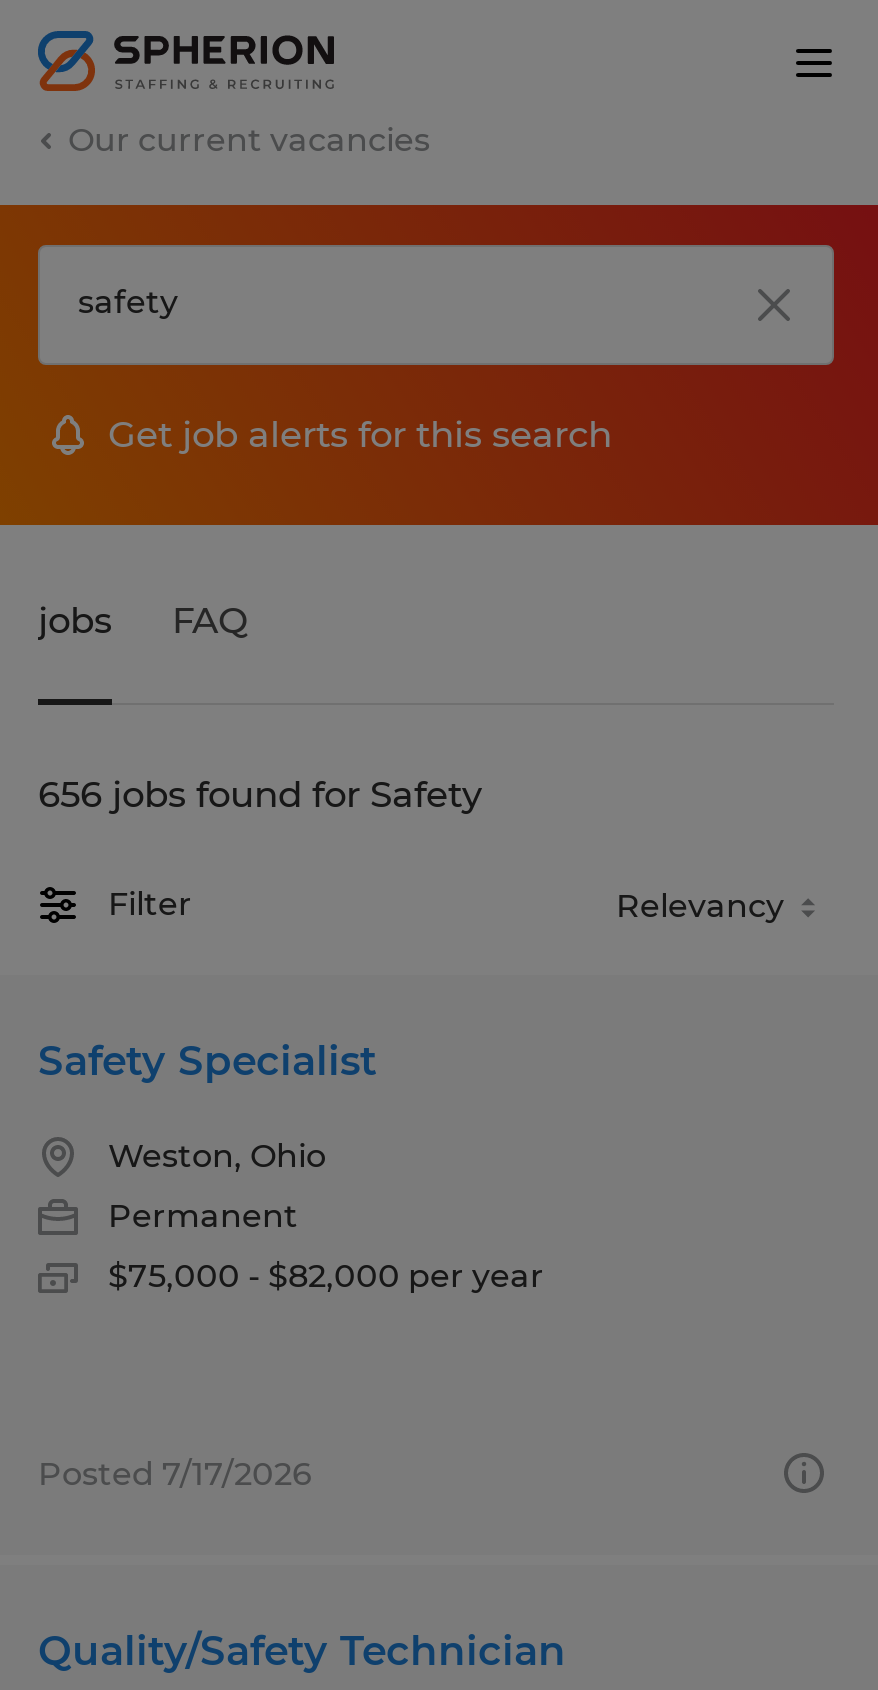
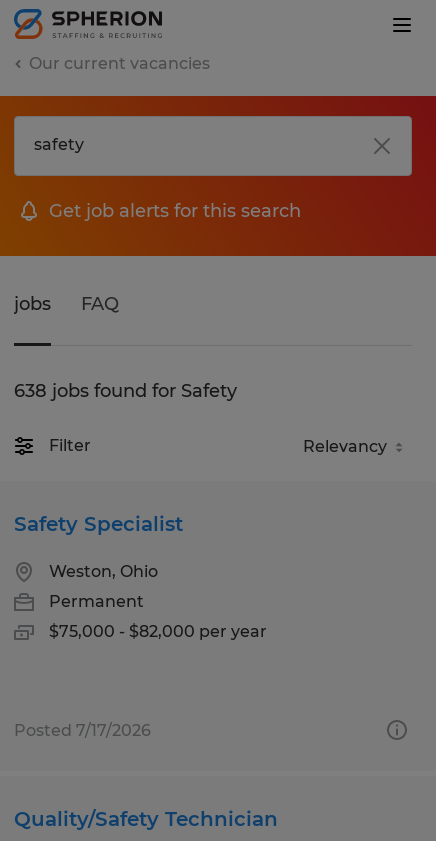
- 656 jobs found for Safety
+ 638 jobs found for Safety
